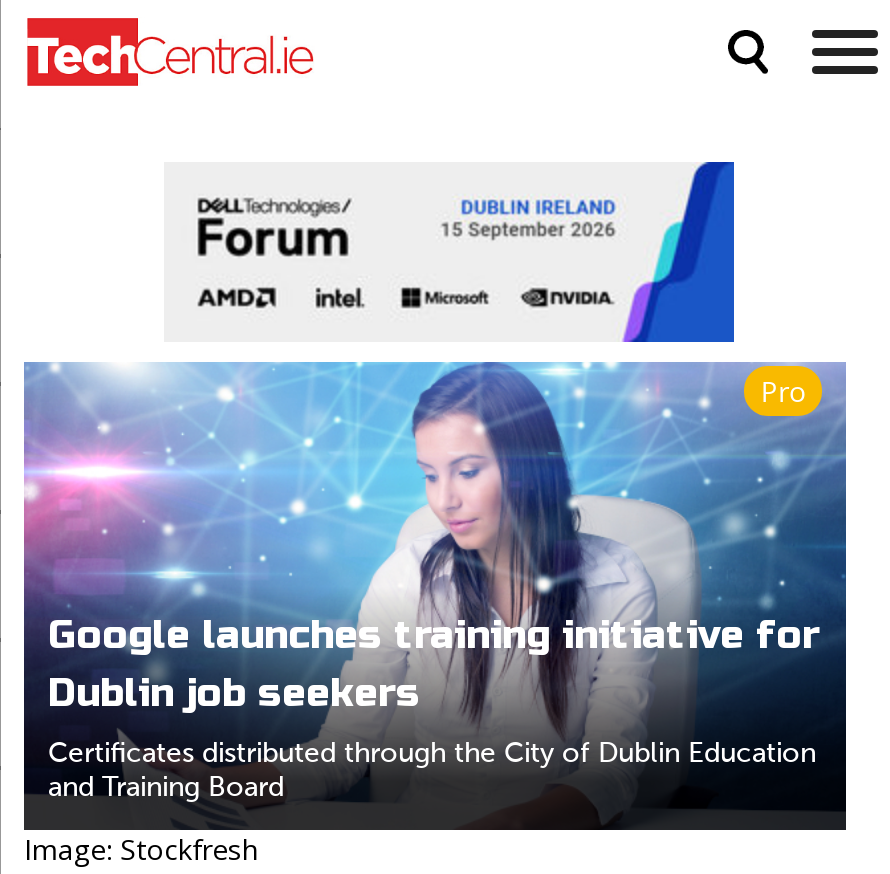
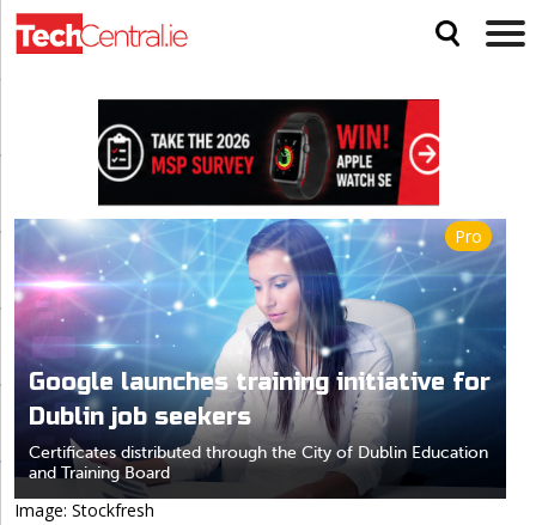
- [image]
+ [image]
